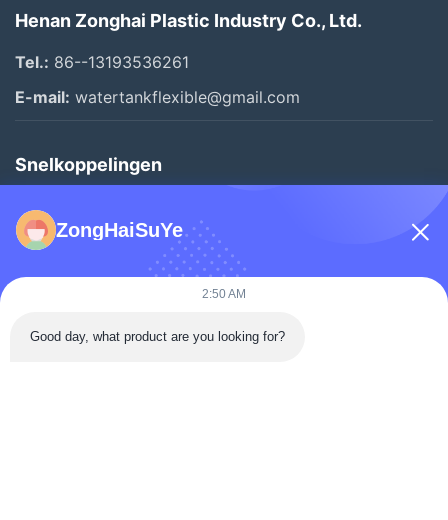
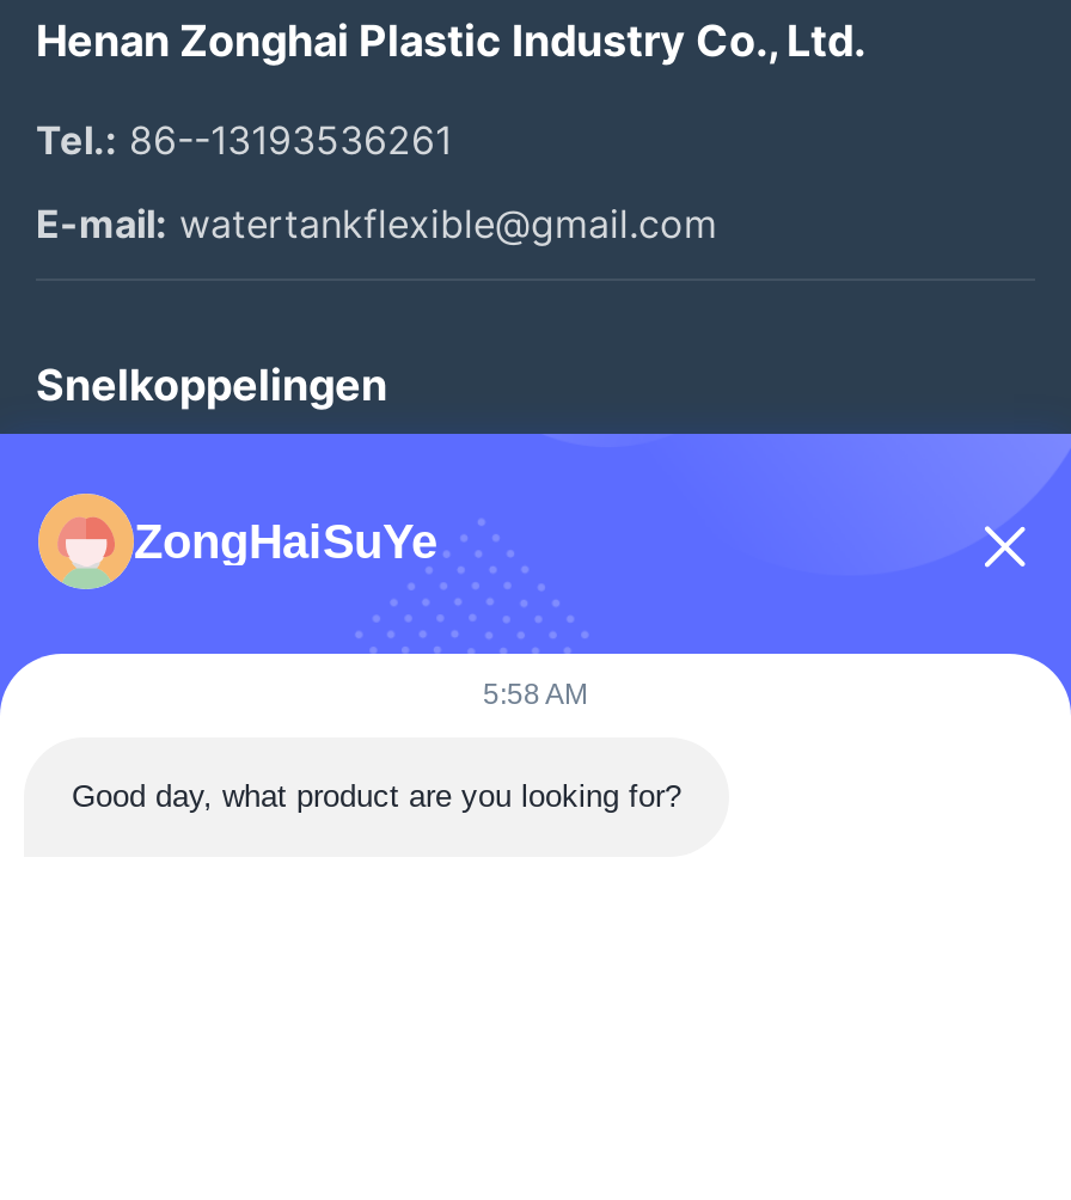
- 2:50 AM
+ 5:58 AM
